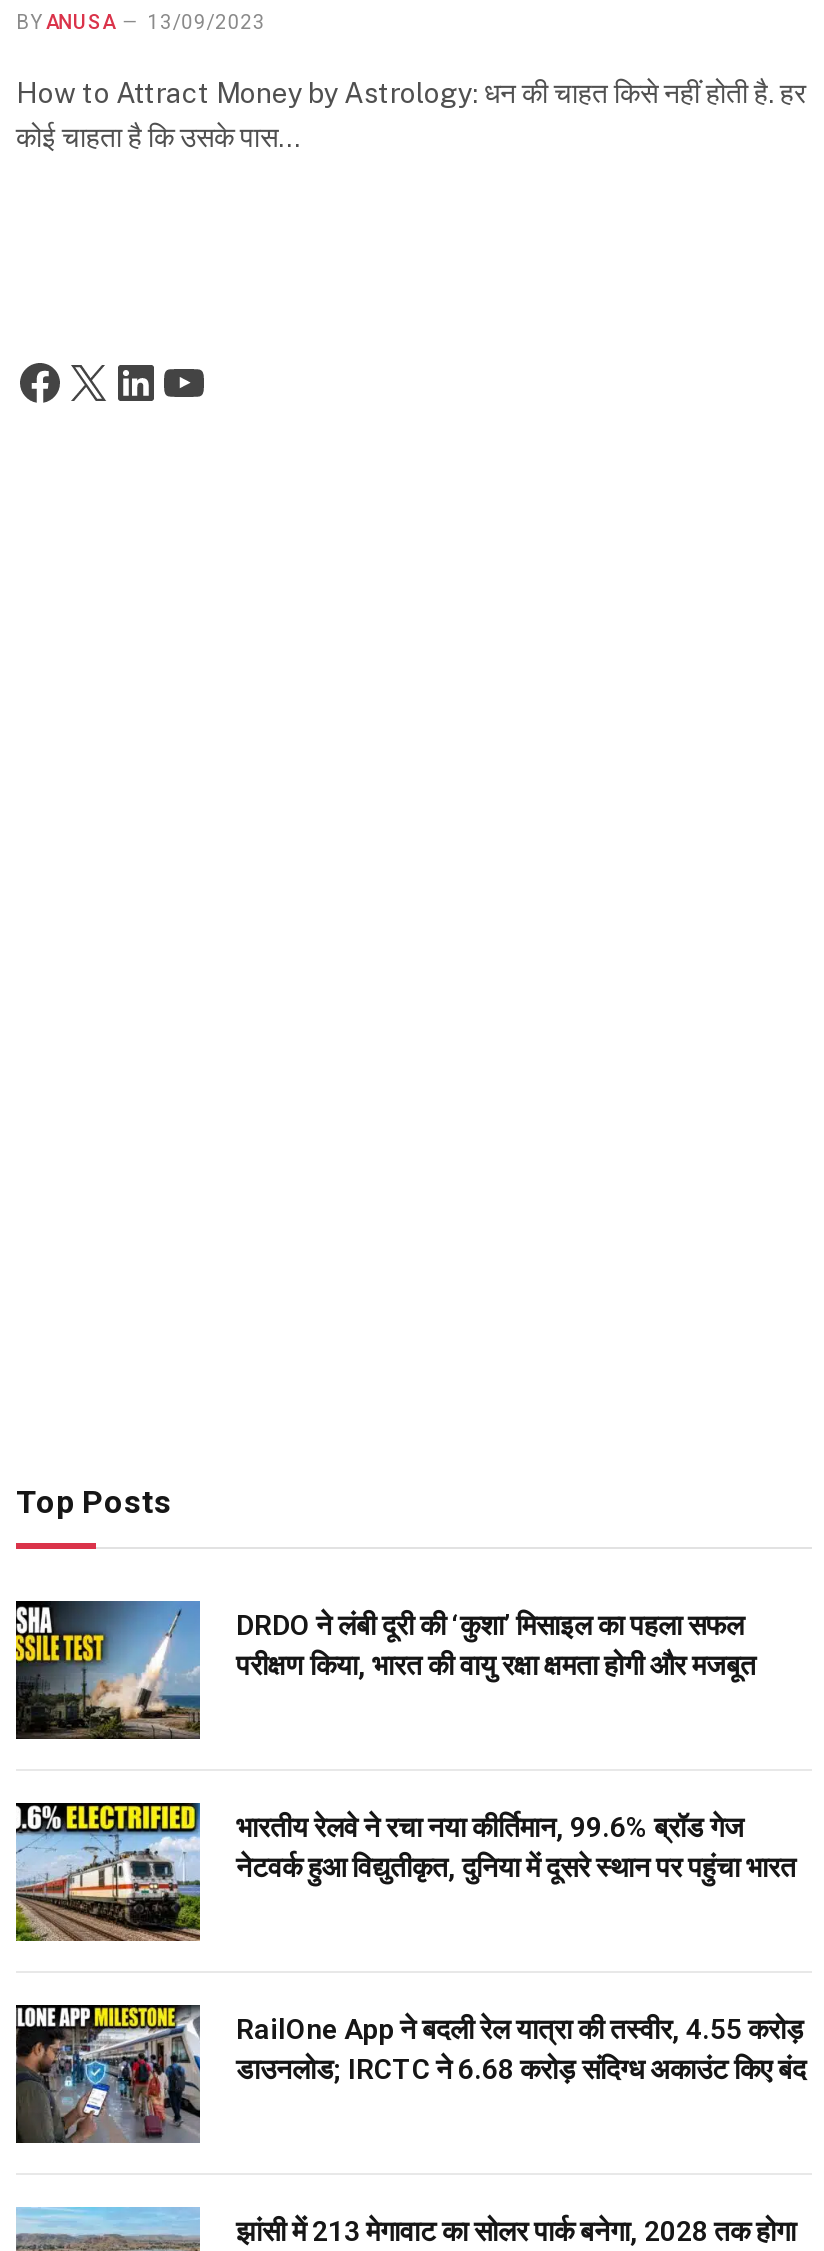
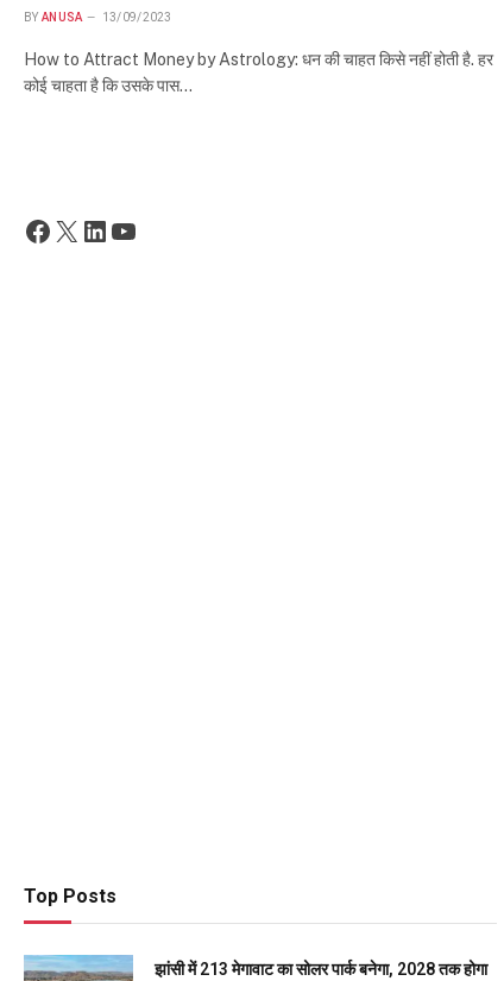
- [image]
- DRDO ने लंबी दूरी की ‘कुशा’ मिसाइल का पहला सफल
- परीक्षण किया, भारत की वायु रक्षा क्षमता होगी और मजबूत

- [image]
- भारतीय रेलवे ने रचा नया कीर्तिमान, 99.6% ब्रॉड गेज
- नेटवर्क हुआ विद्युतीकृत, दुनिया में दूसरे स्थान पर पहुंचा भारत

- [image]
- RailOne App ने बदली रेल यात्रा की तस्वीर, 4.55 करोड़
- डाउनलोड; IRCTC ने 6.68 करोड़ संदिग्ध अकाउंट किए बंद
